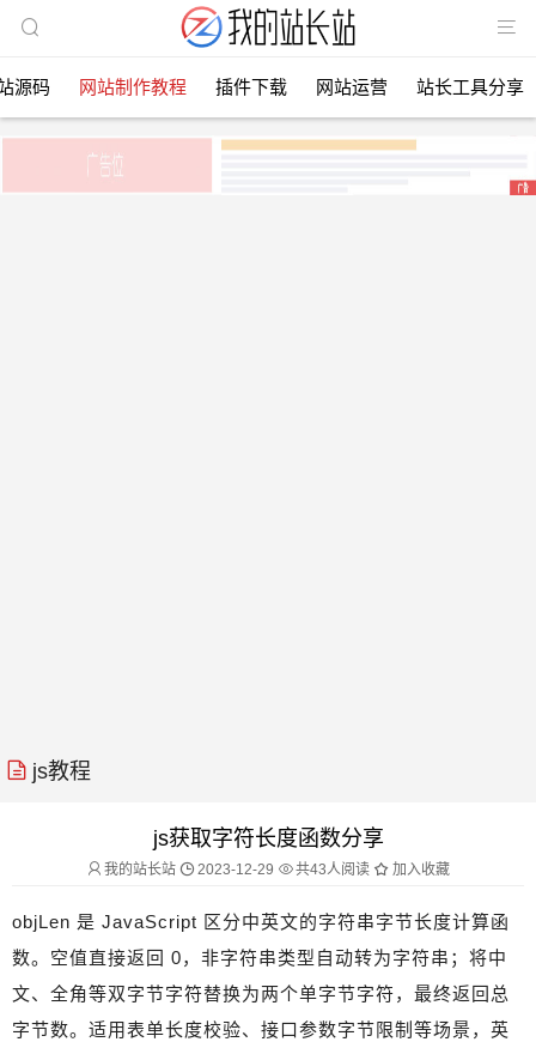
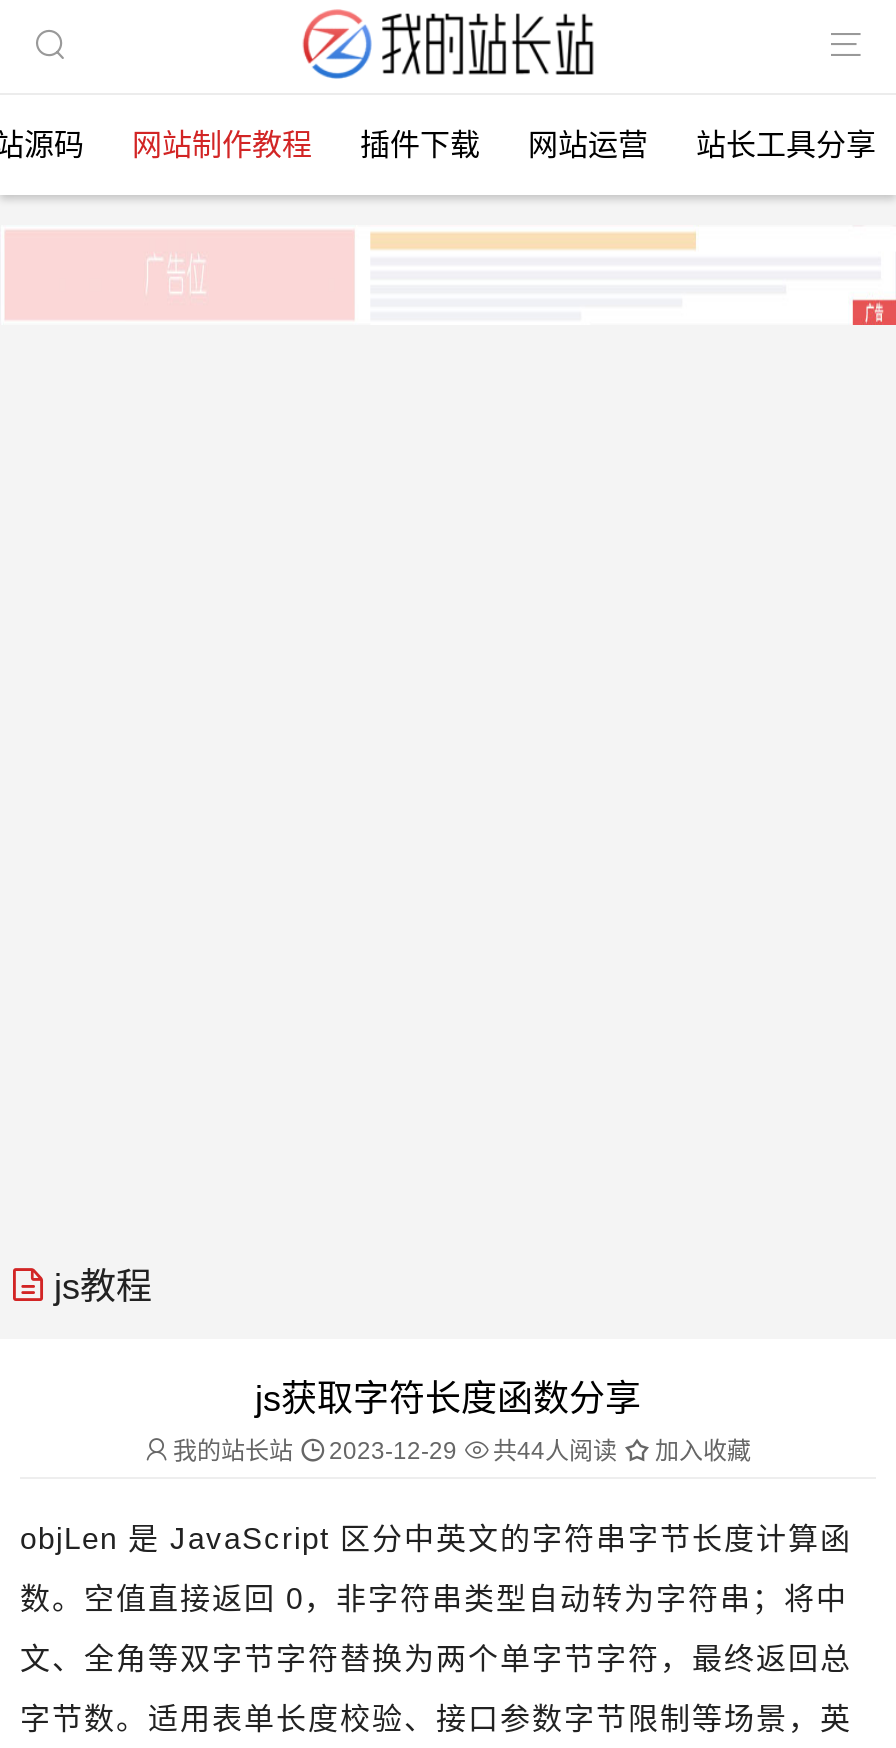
- 我的站长站 2023-12-29 共43人阅读 加入收藏
+ 我的站长站 2023-12-29 共44人阅读 加入收藏
